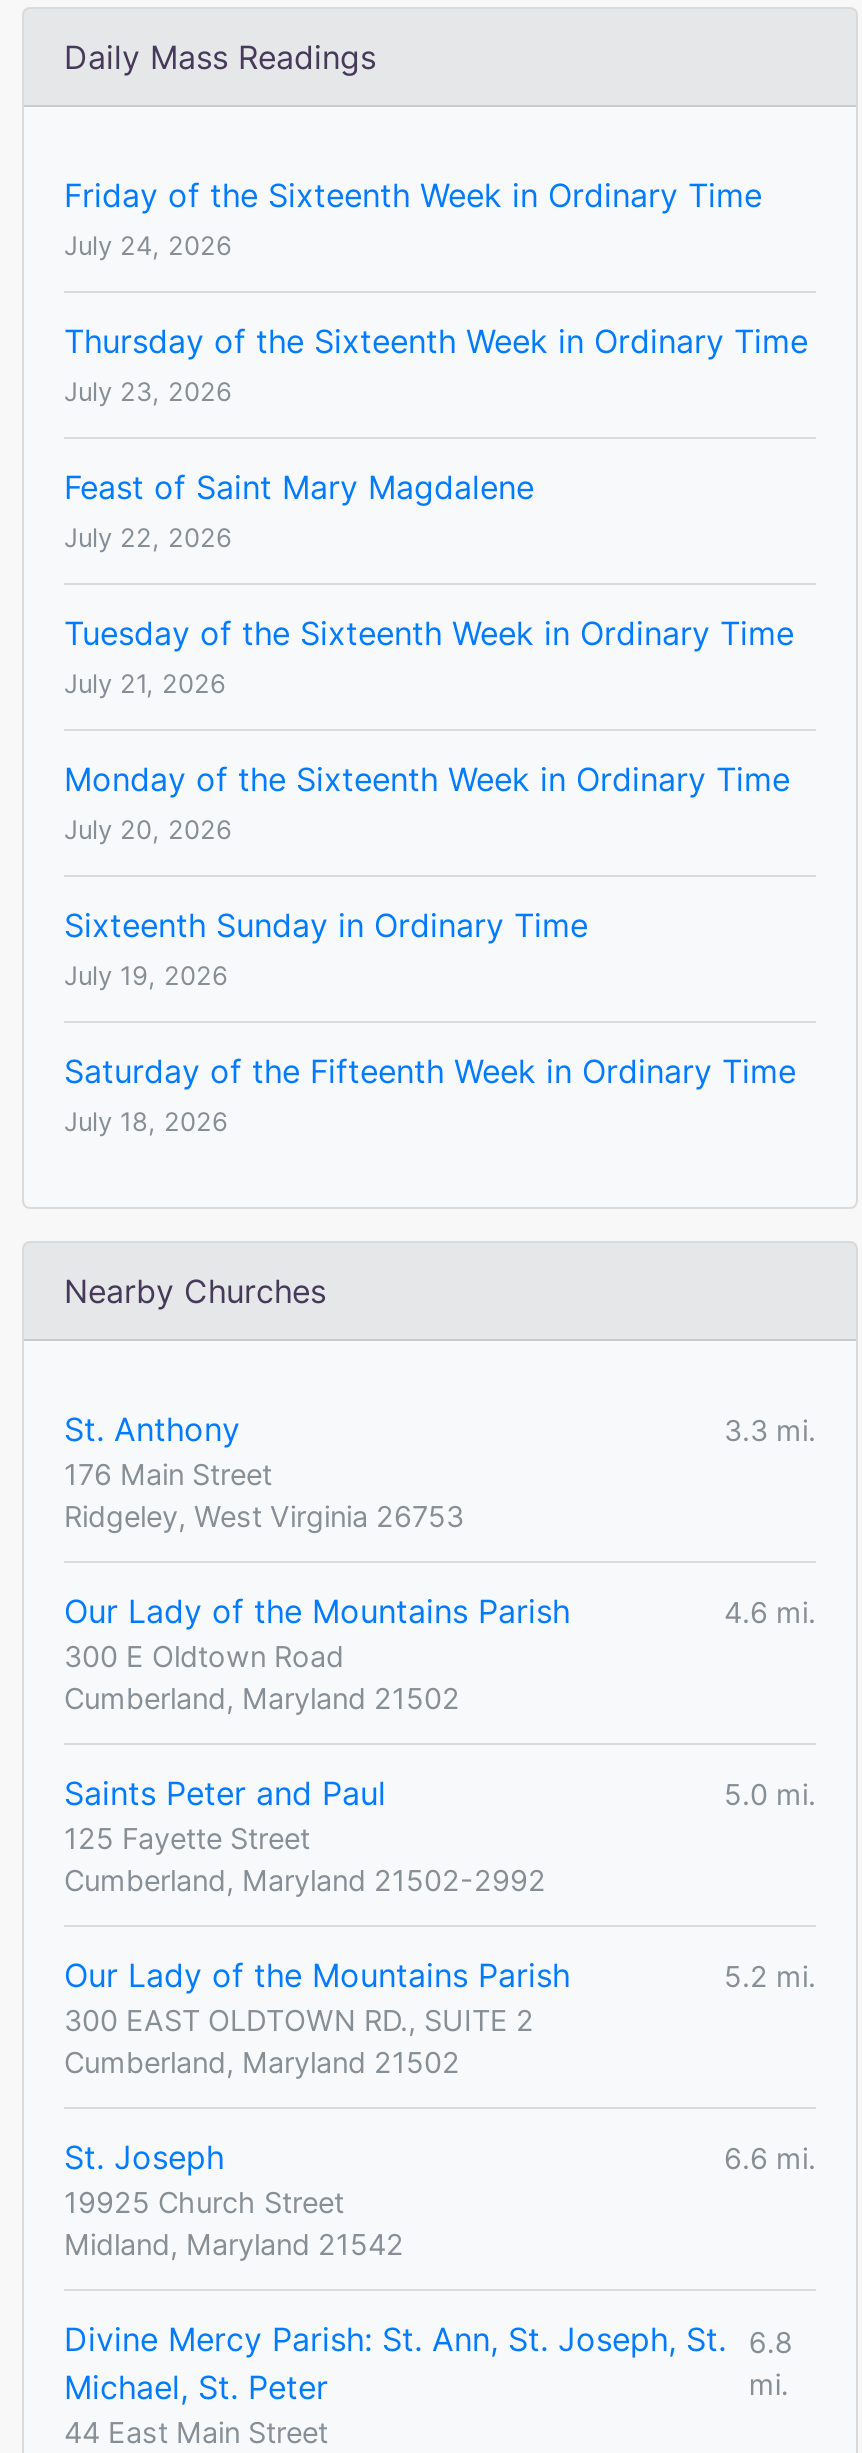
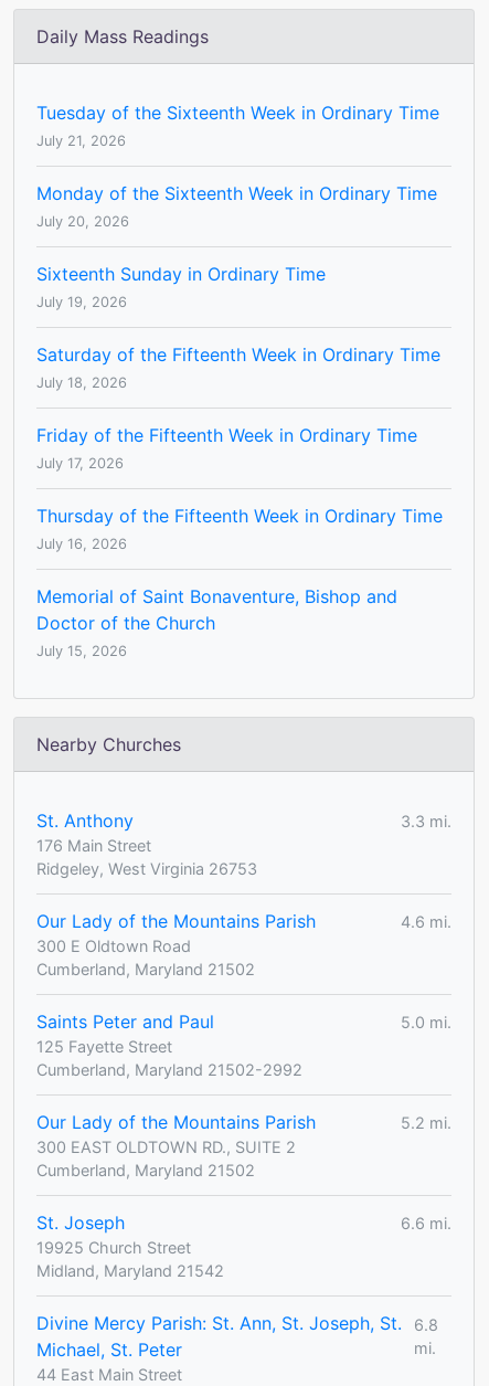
- Friday of the Sixteenth Week in Ordinary Time
- July 24, 2026
- Thursday of the Sixteenth Week in Ordinary Time
- July 23, 2026
- Feast of Saint Mary Magdalene
- July 22, 2026

moved up: Tuesday of the Sixteenth Week in Ordinary Time | July 21, 2026 | Monday of the Sixteenth Week in Ordinary Time | July 20, 2026 | Sixteenth Sunday in Ordinary Time | July 19, 2026 | Saturday of the Fifteenth Week in Ordinary Time | July 18, 2026

+ Friday of the Fifteenth Week in Ordinary Time
+ July 17, 2026
+ Thursday of the Fifteenth Week in Ordinary Time
+ July 16, 2026
+ Memorial of Saint Bonaventure, Bishop and
+ Doctor of the Church
+ July 15, 2026
